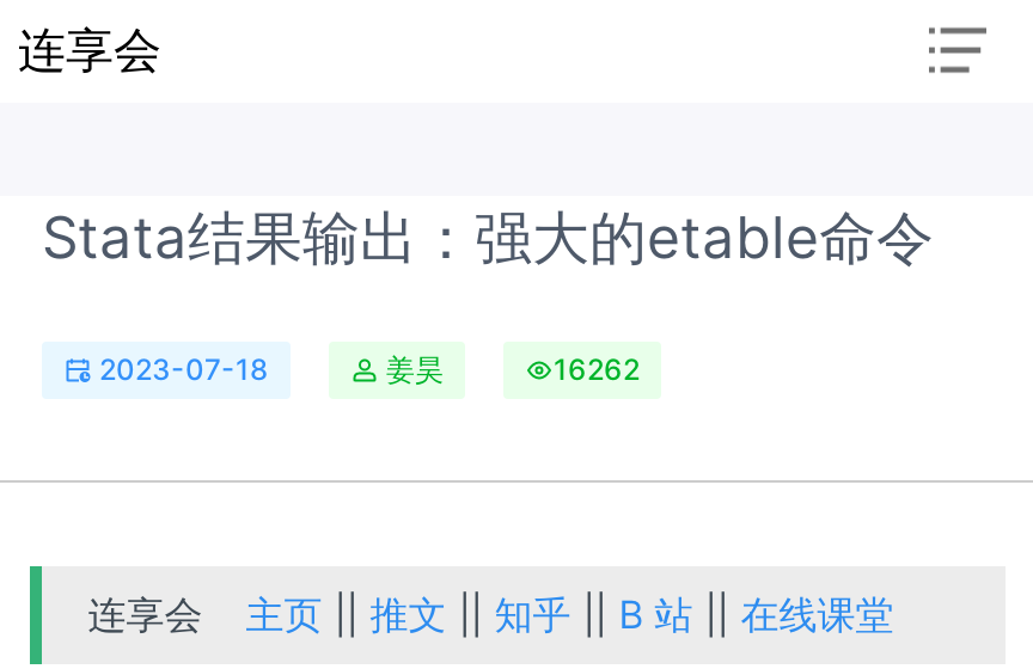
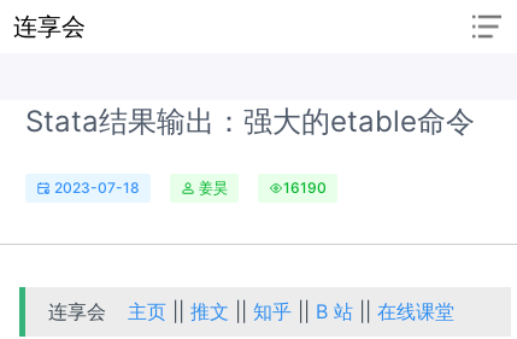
- 16262
+ 16190
